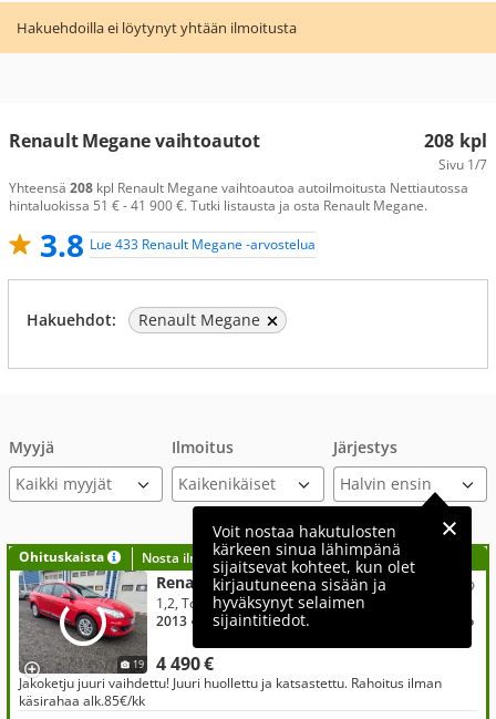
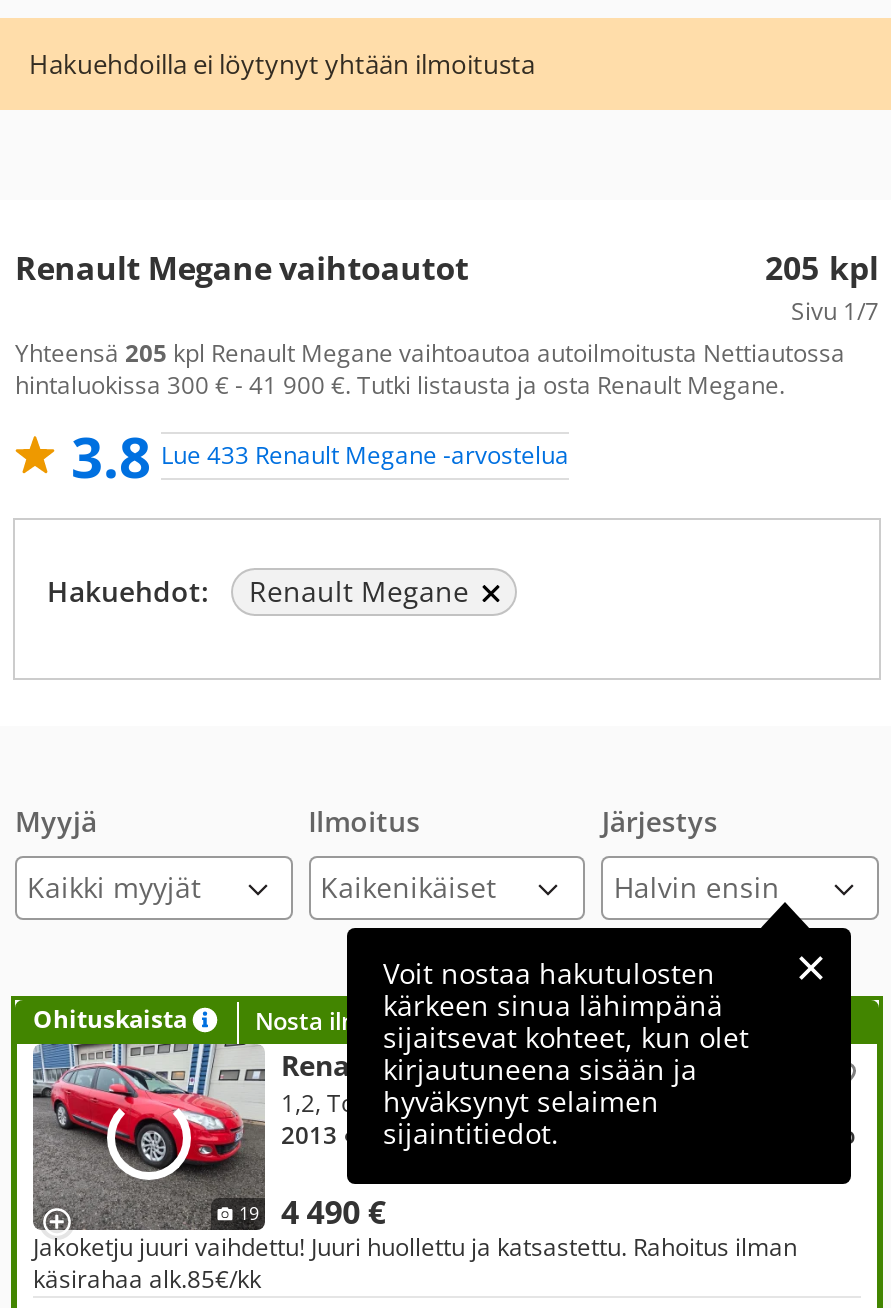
- 208 kpl
+ 205 kpl

- Yhteensä 208 kpl Renault Megane vaihtoautoa autoilmoitusta Nettiautossa
+ Yhteensä 205 kpl Renault Megane vaihtoautoa autoilmoitusta Nettiautossa

- hintaluokissa 51 € - 41 900 €. Tutki listausta ja osta Renault Megane.
+ hintaluokissa 300 € - 41 900 €. Tutki listausta ja osta Renault Megane.
